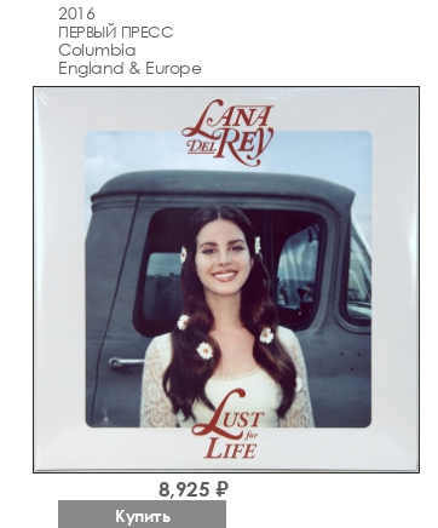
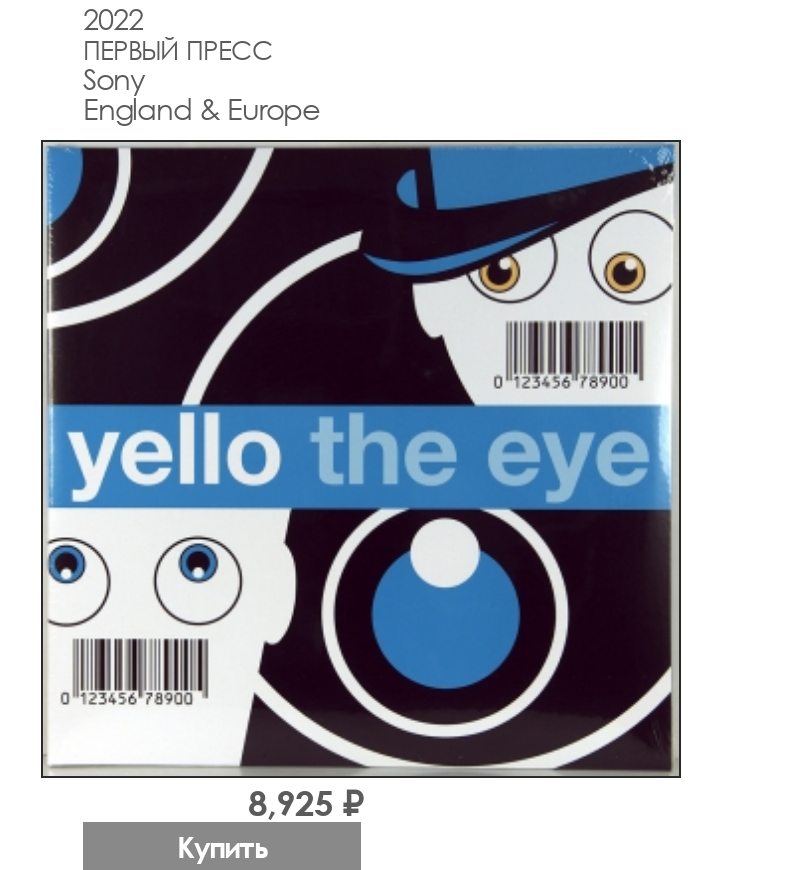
- 2016
+ 2022

- Columbia
+ Sony

- [image]
+ [image]
